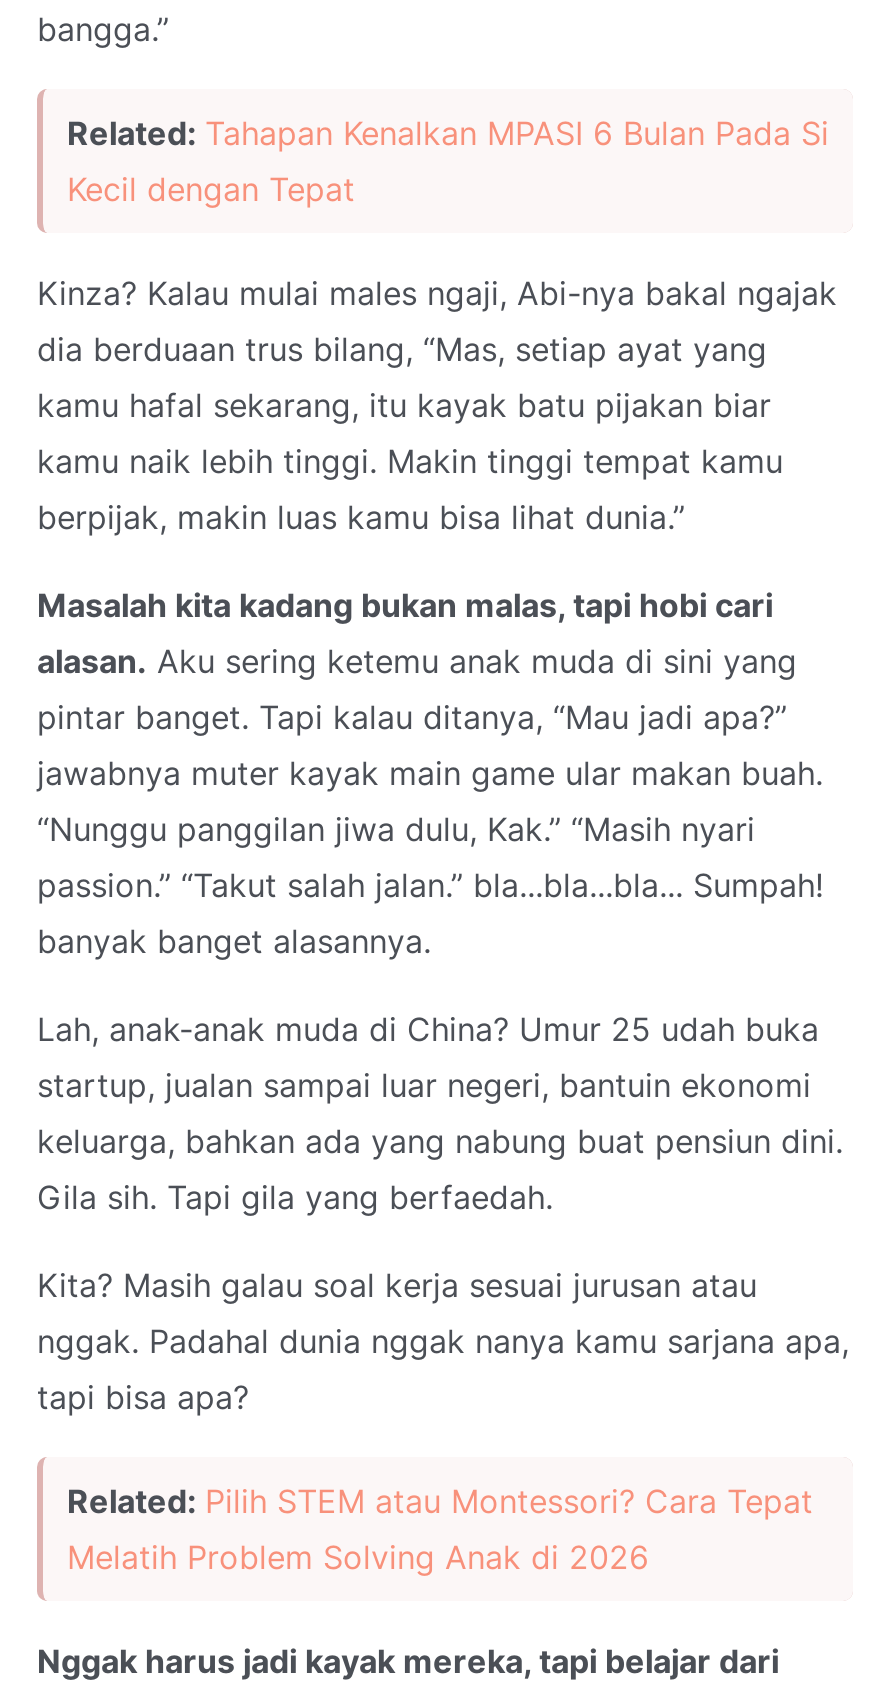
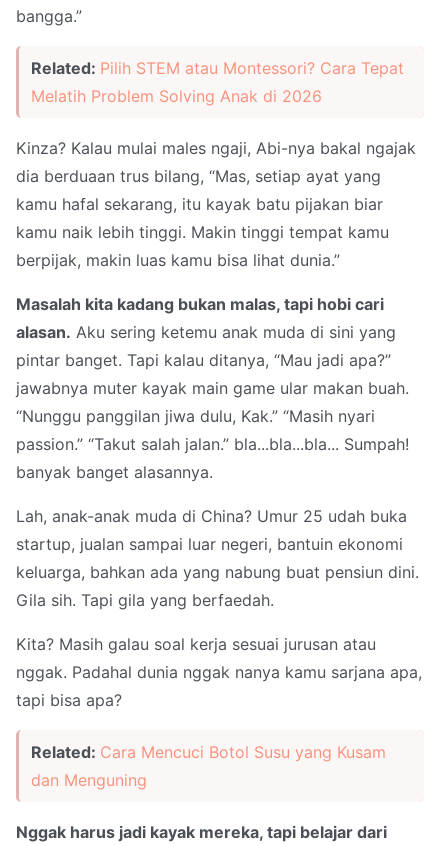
- Related: Tahapan Kenalkan MPASI 6 Bulan Pada Si
- Kecil dengan Tepat

+ Related: Cara Mencuci Botol Susu yang Kusam
+ dan Menguning

moved up: Related: Pilih STEM atau Montessori? Cara Tepat | Melatih Problem Solving Anak di 2026
